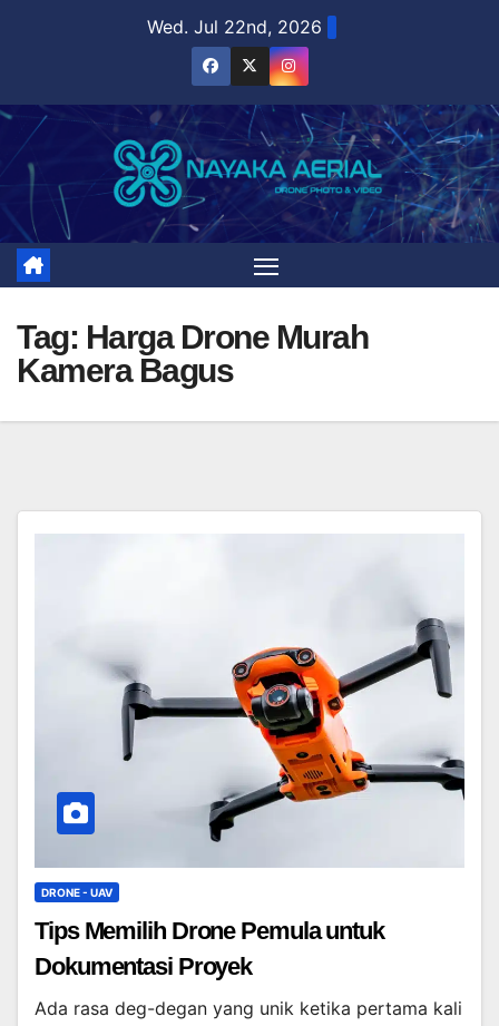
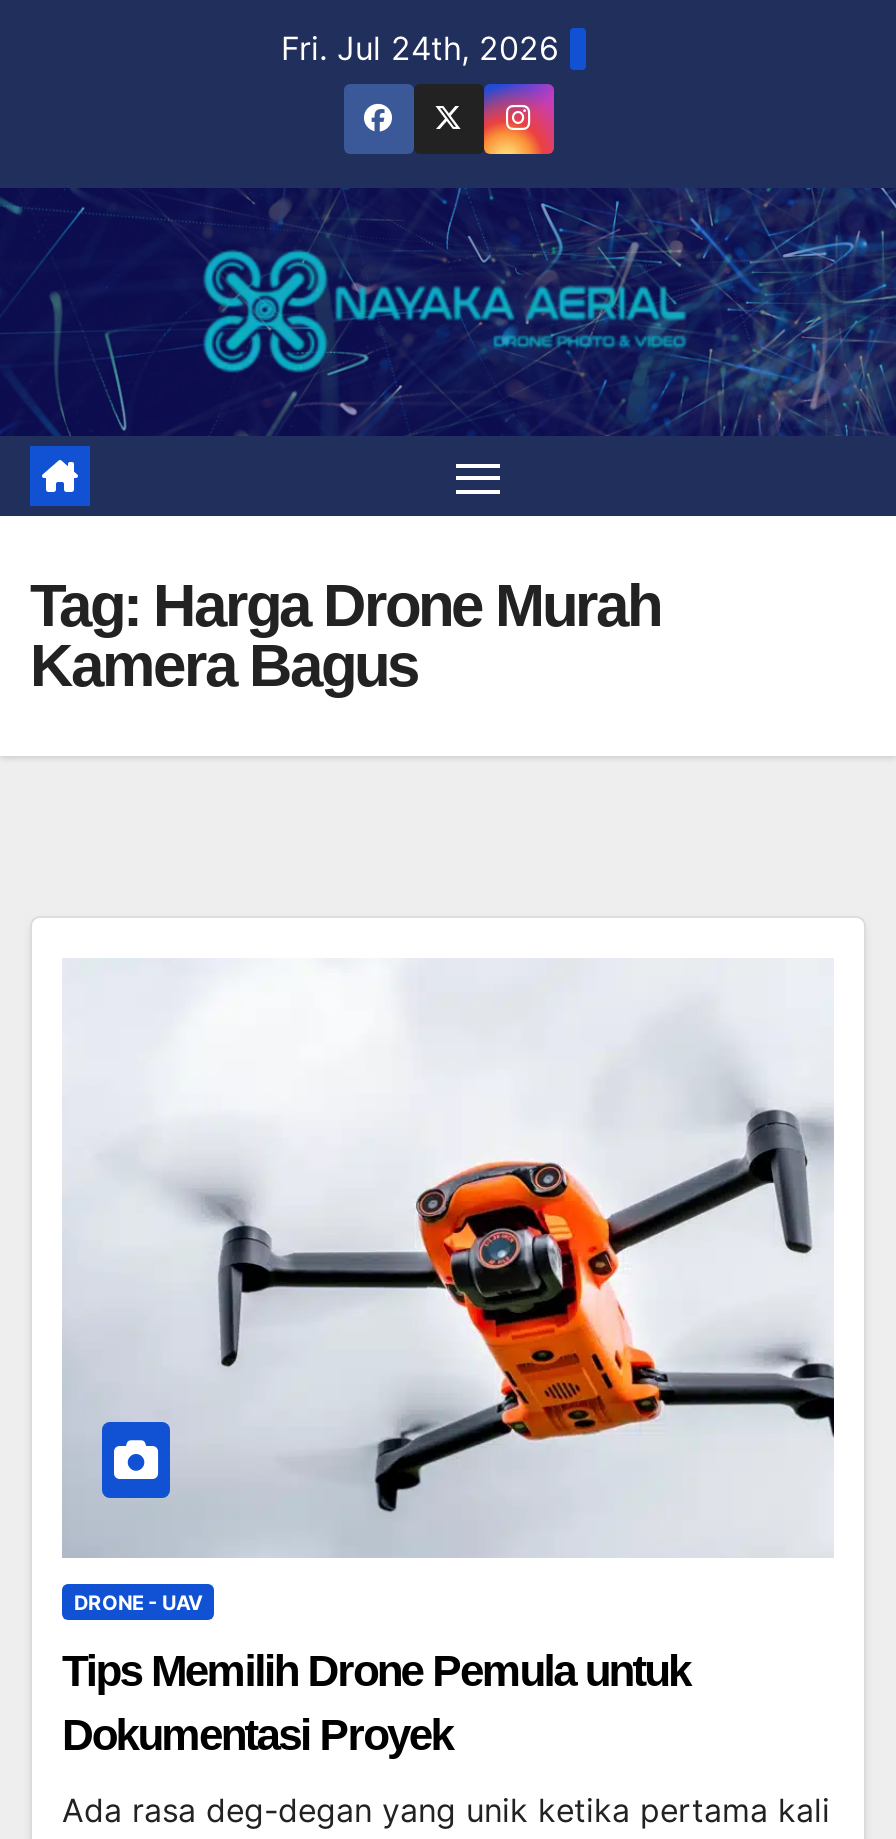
- Wed. Jul 22nd, 2026
+ Fri. Jul 24th, 2026
